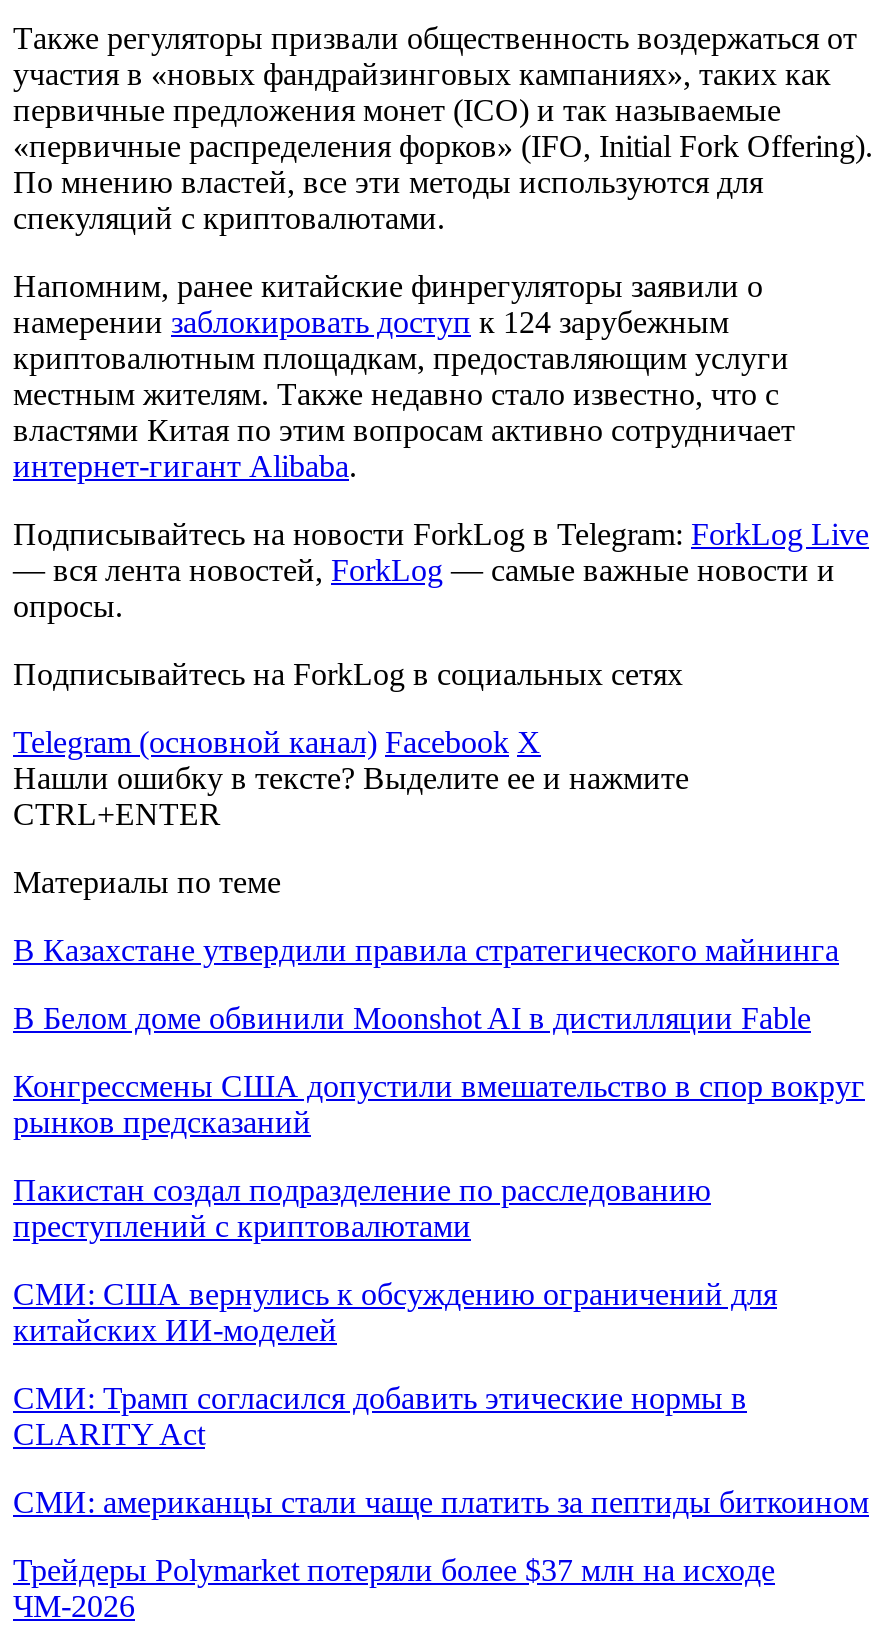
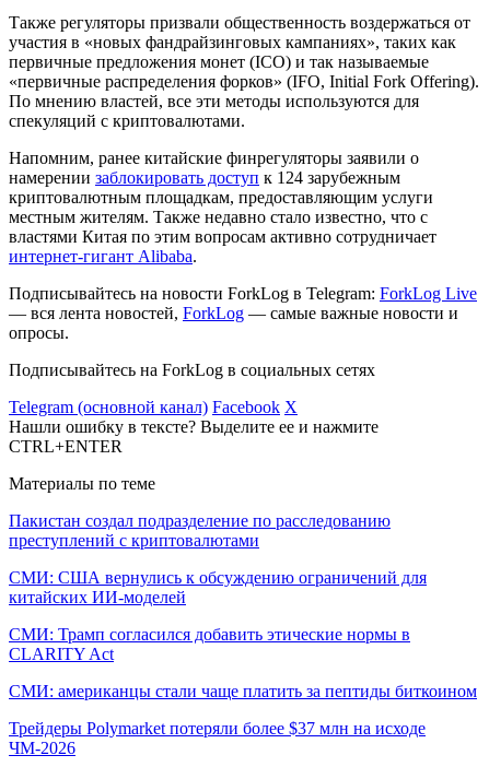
- В Казахстане утвердили правила стратегического майнинга
- В Белом доме обвинили Moonshot AI в дистилляции Fable
- Конгрессмены США допустили вмешательство в спор вокруг
- рынков предсказаний
